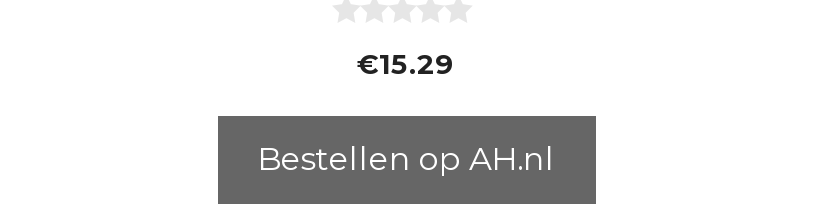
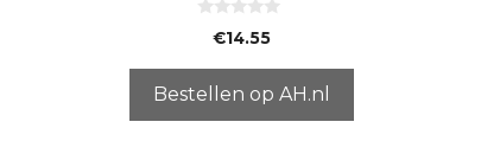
- €15.29
+ €14.55
